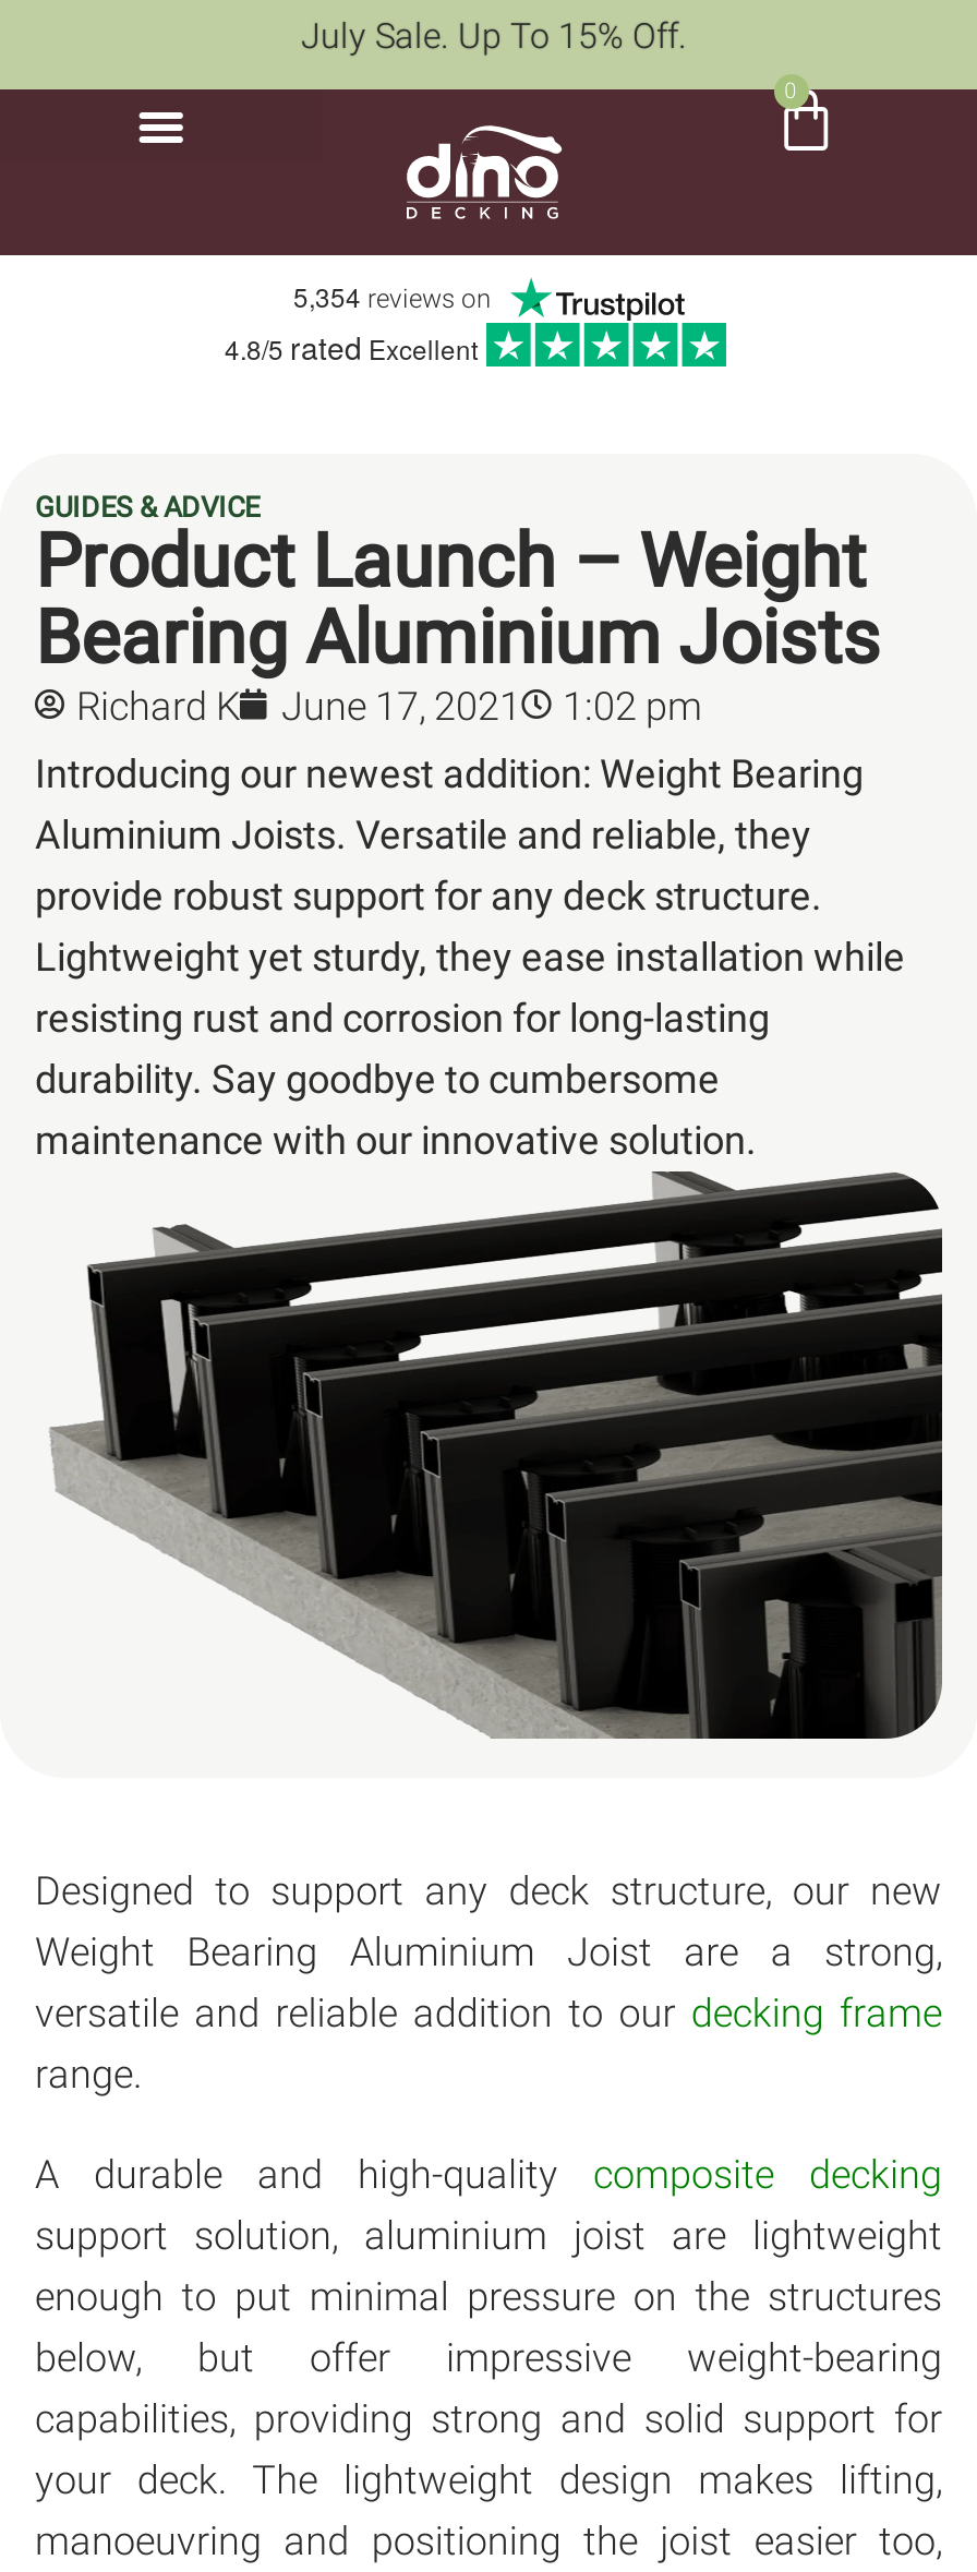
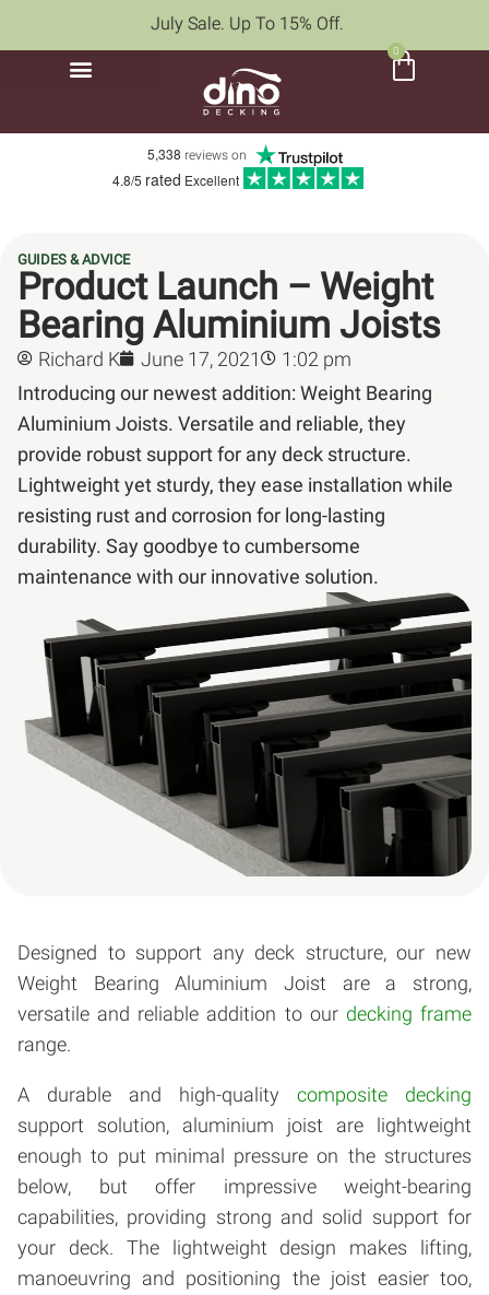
- 5,354 reviews on
+ 5,338 reviews on
